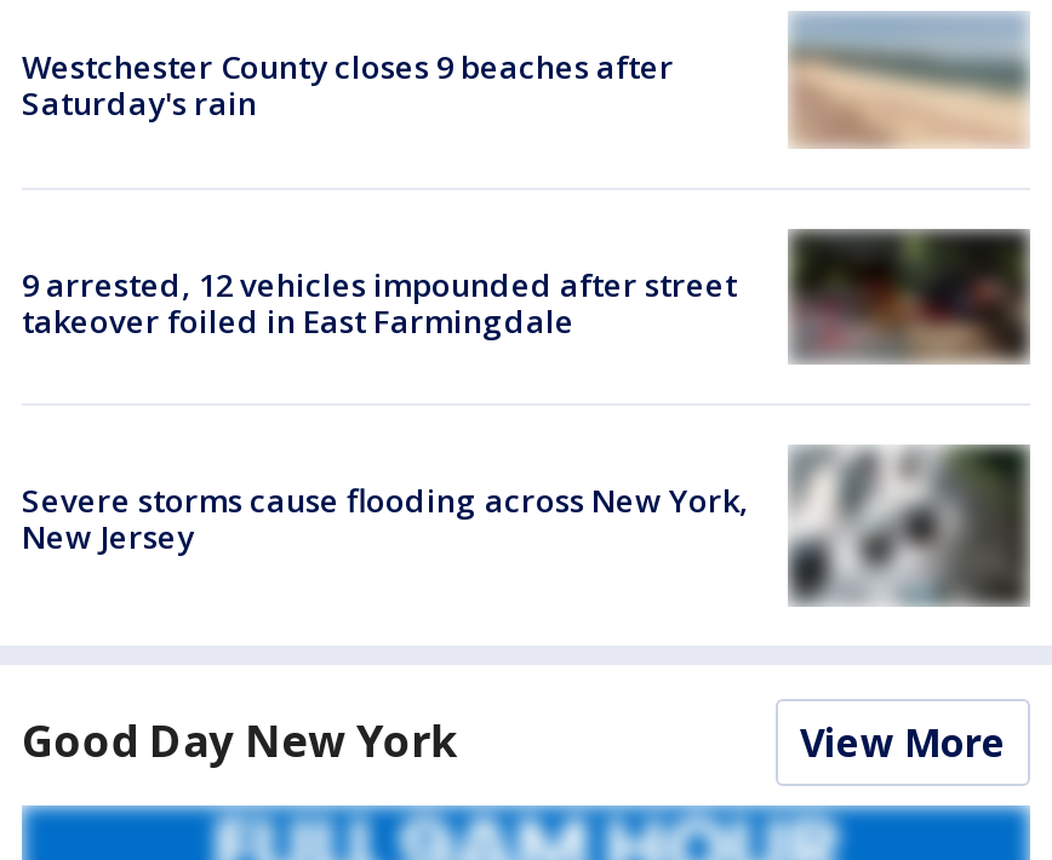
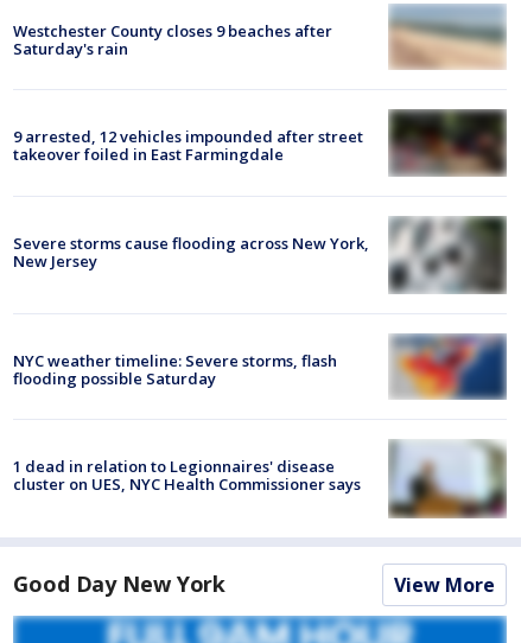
+ NYC weather timeline: Severe storms, flash
+ flooding possible Saturday

+ [image]
+ 1 dead in relation to Legionnaires' disease
+ cluster on UES, NYC Health Commissioner says

+ [image]
